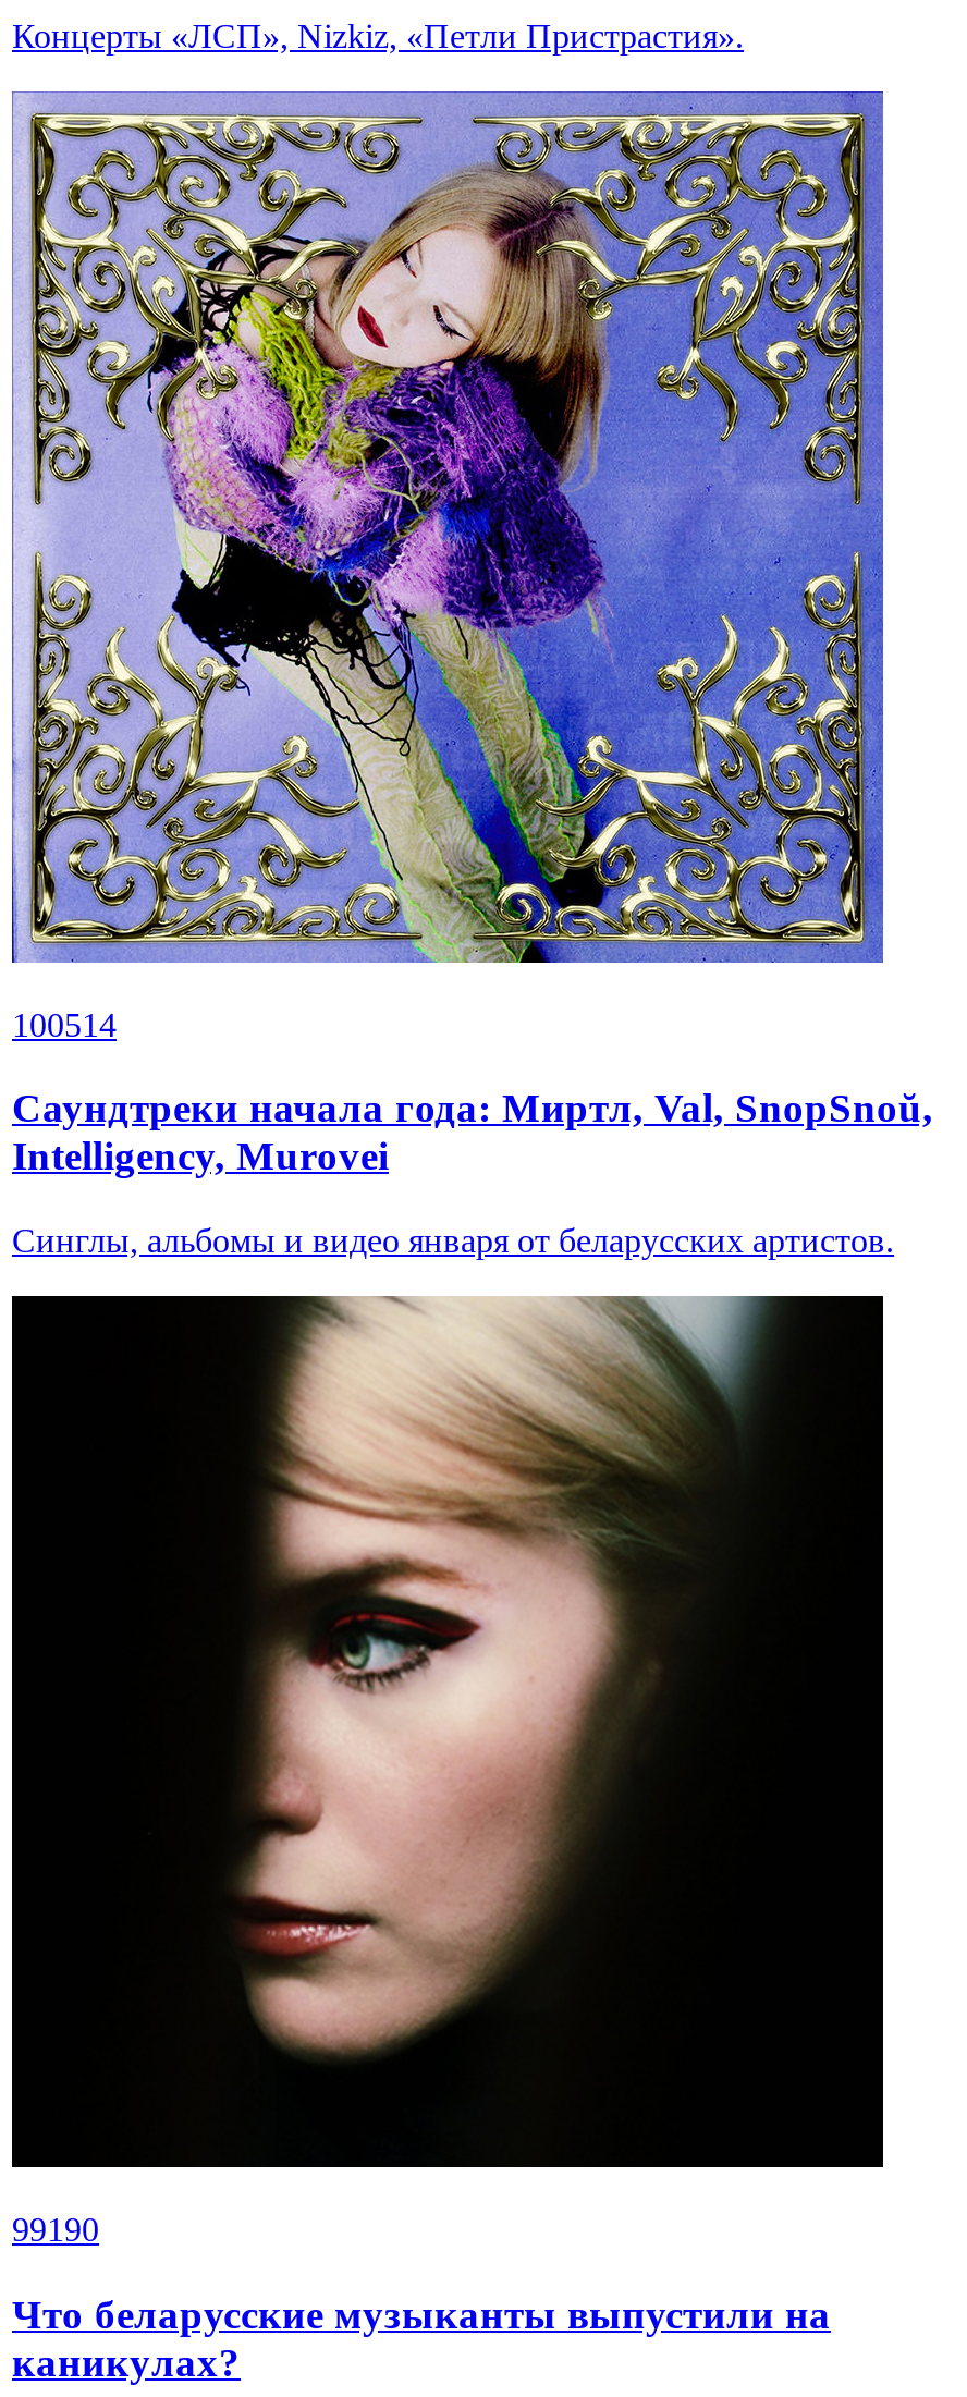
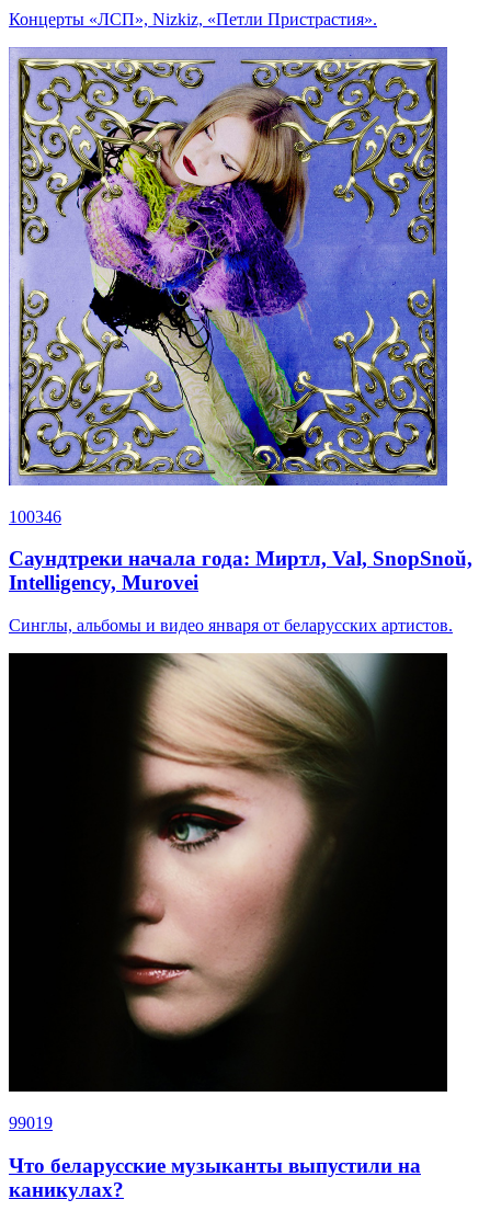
- 100514
+ 100346

- 99190
+ 99019
